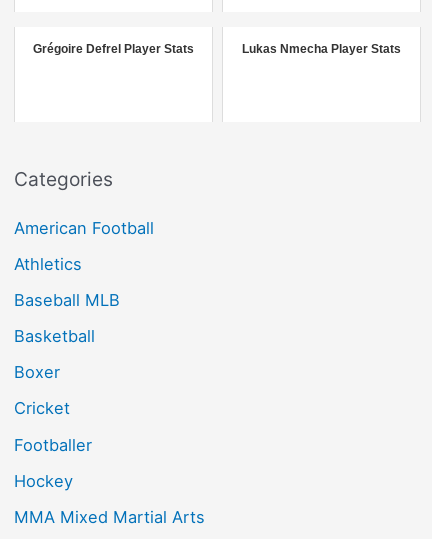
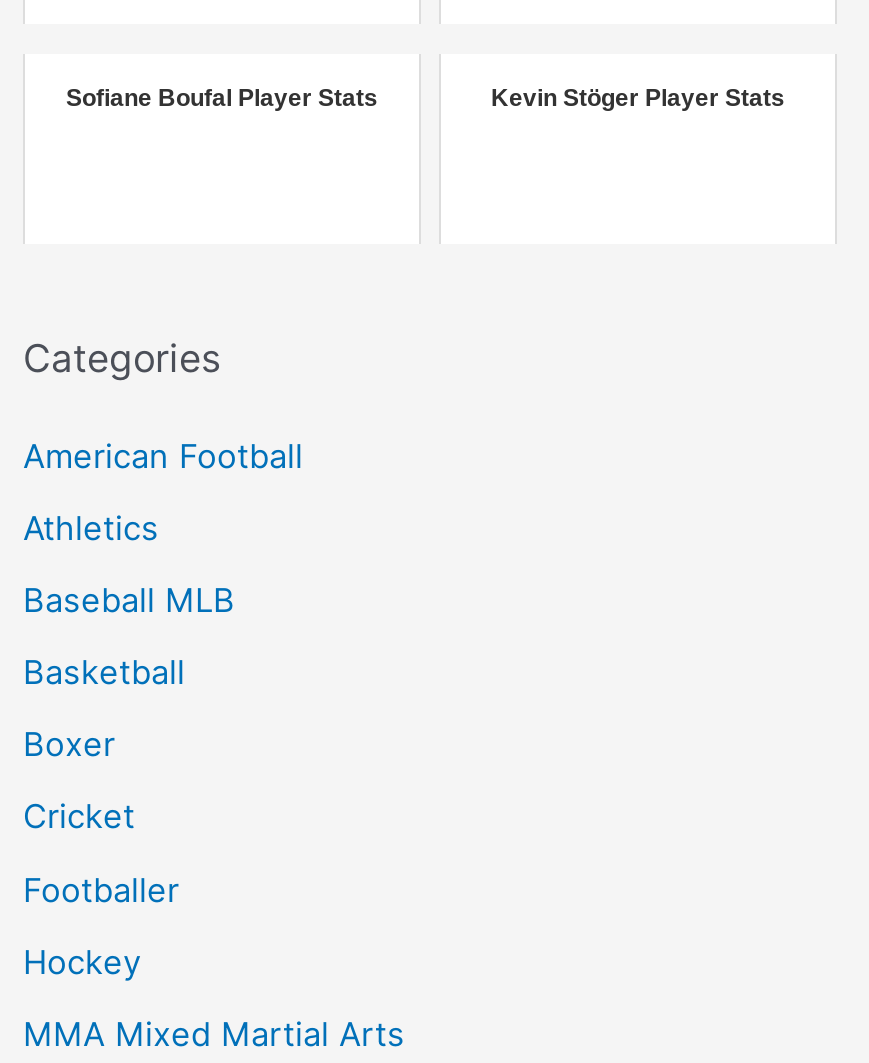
- Grégoire Defrel Player Stats
- Lukas Nmecha Player Stats
+ Sofiane Boufal Player Stats
+ Kevin Stöger Player Stats
